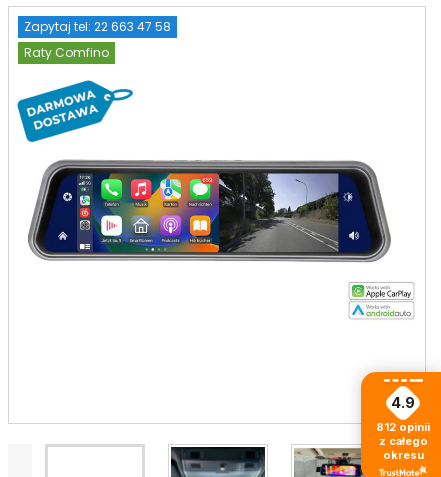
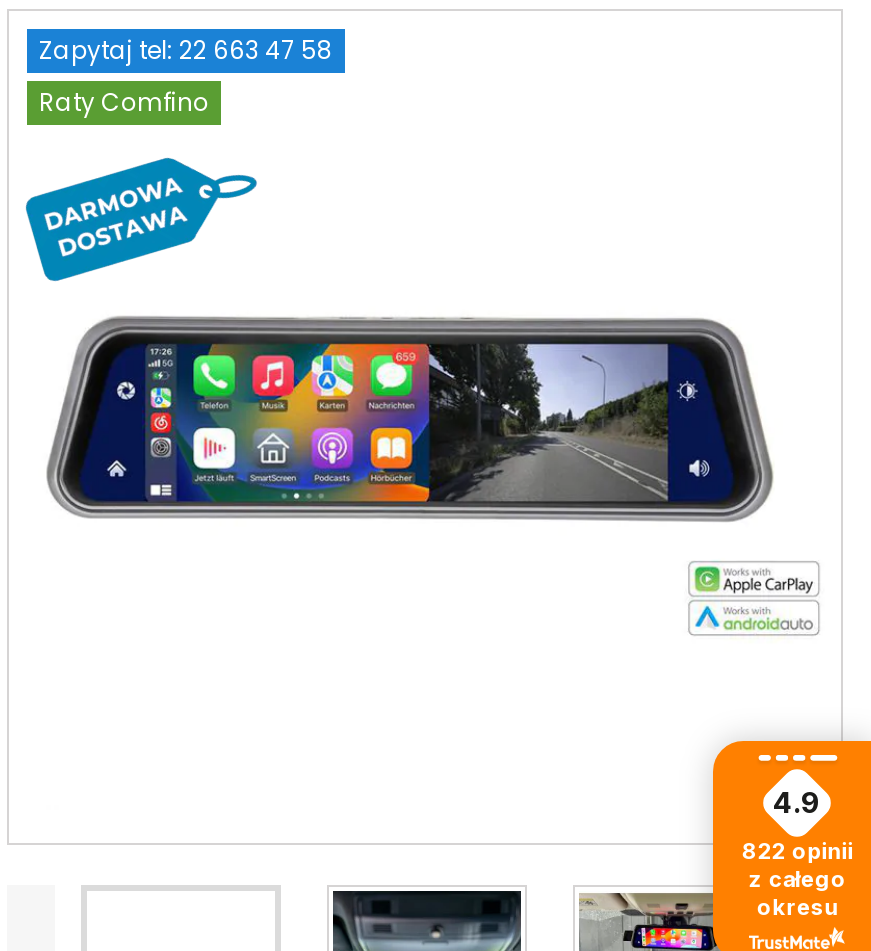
- 812 opinii
+ 822 opinii
